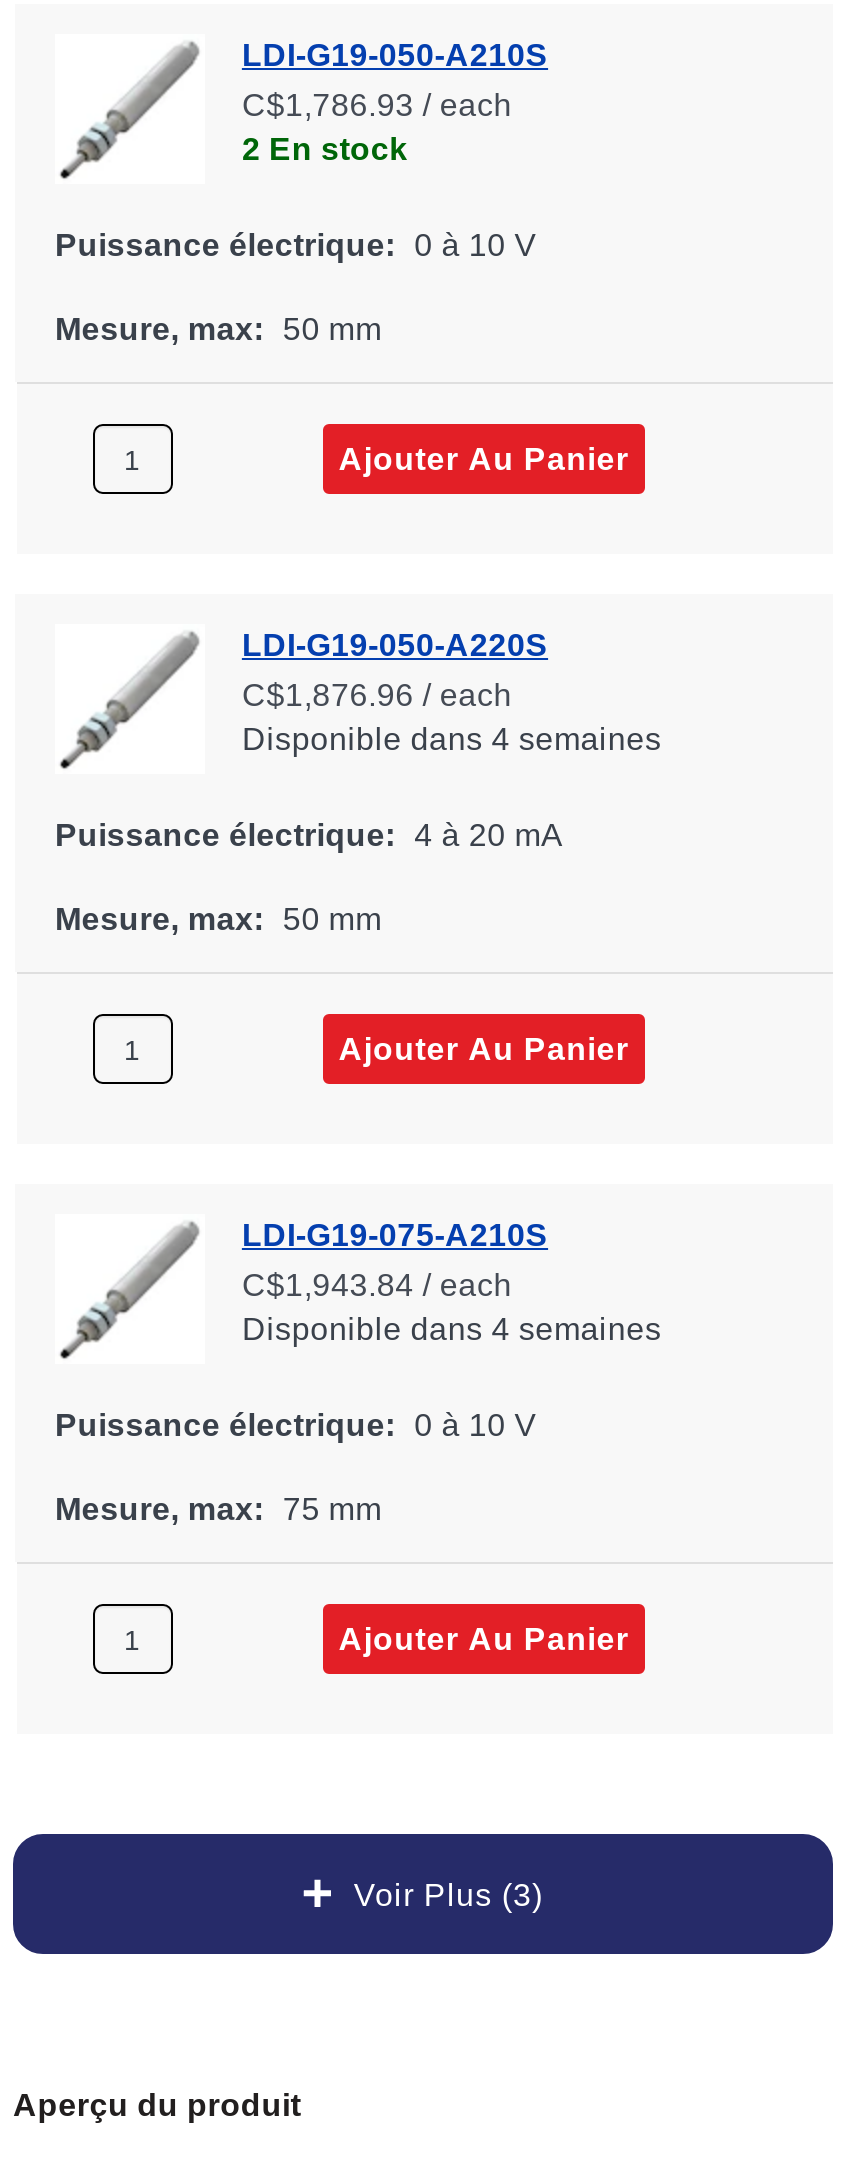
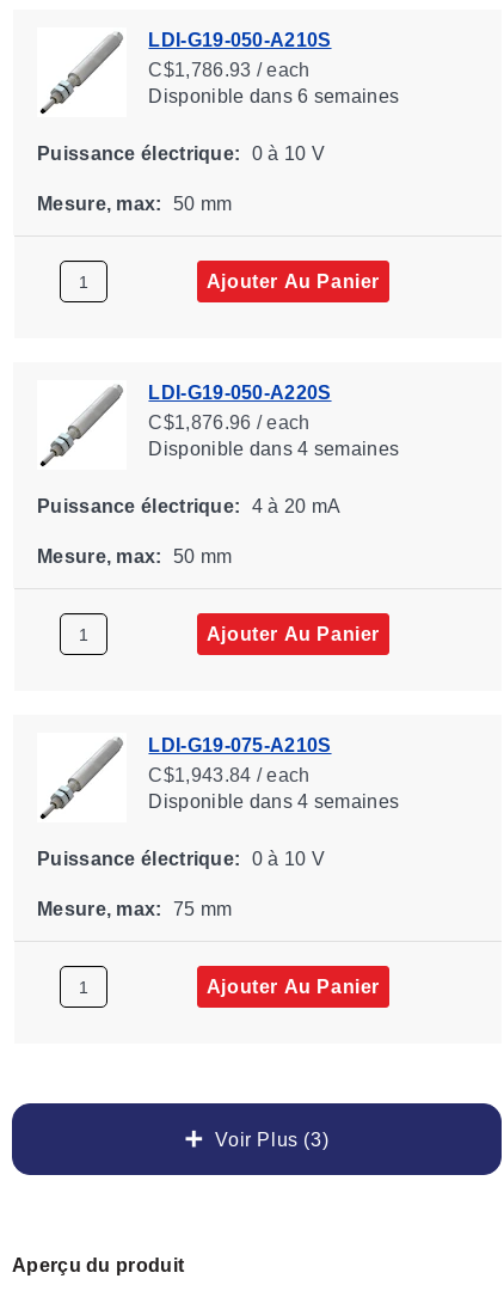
- 2 En stock
+ Disponible dans 6 semaines
